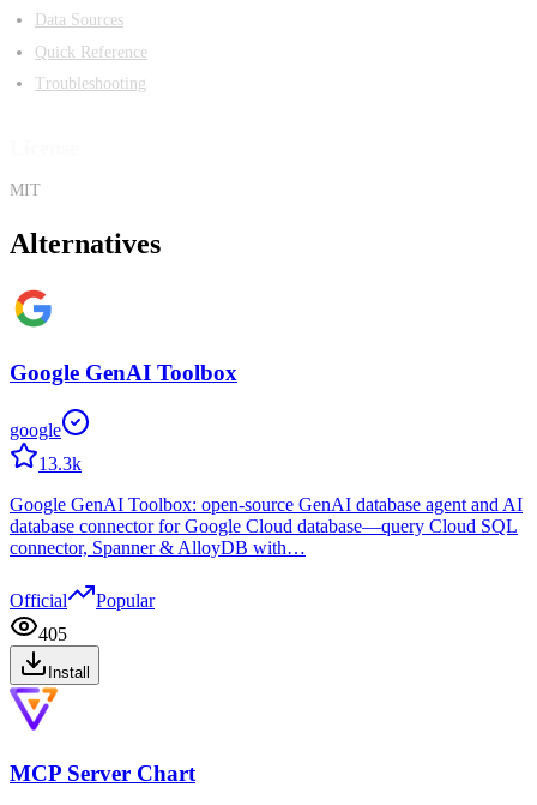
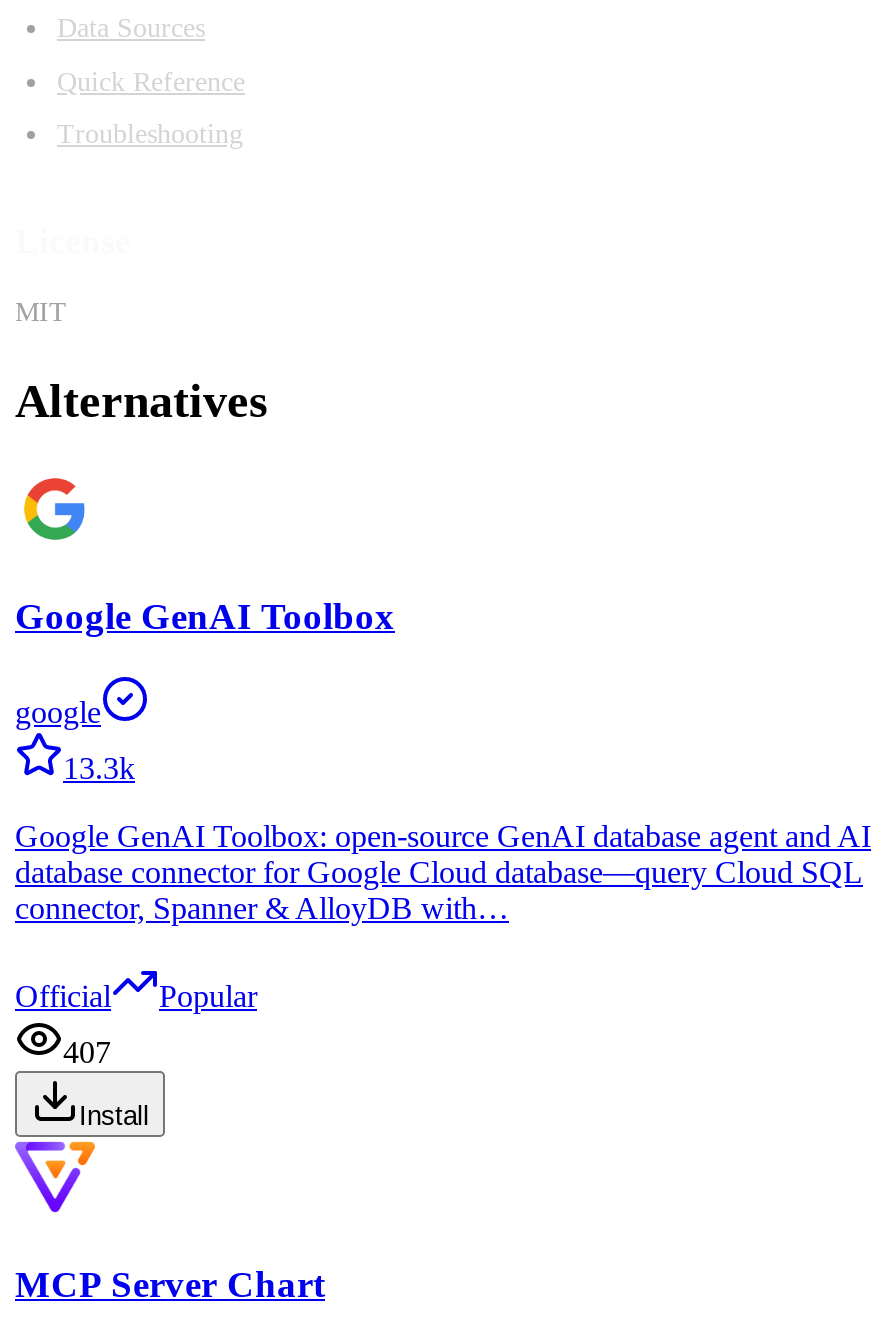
- 405
+ 407
